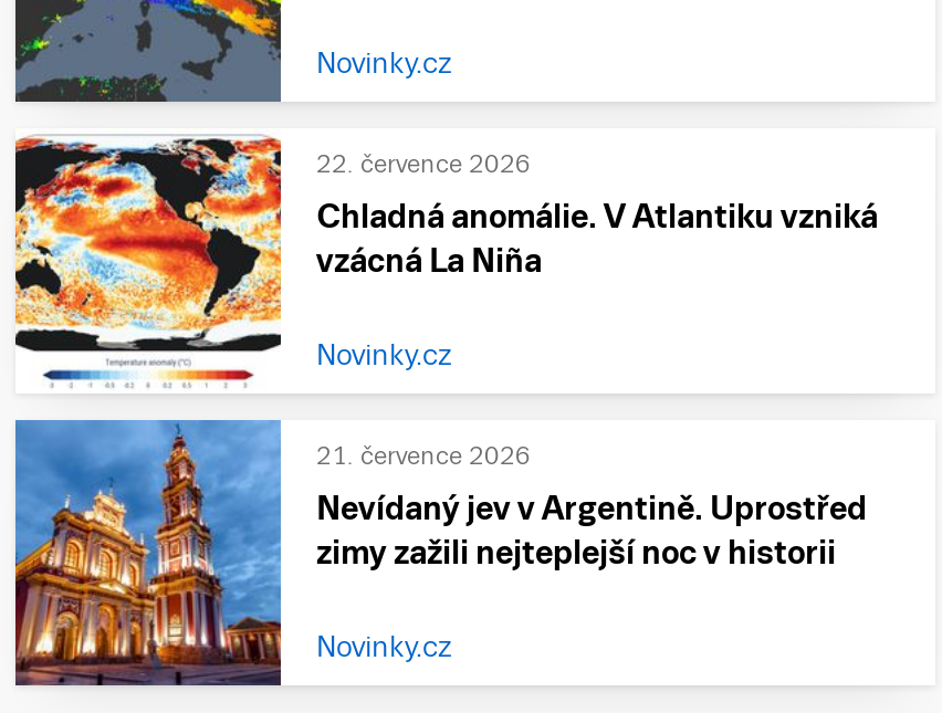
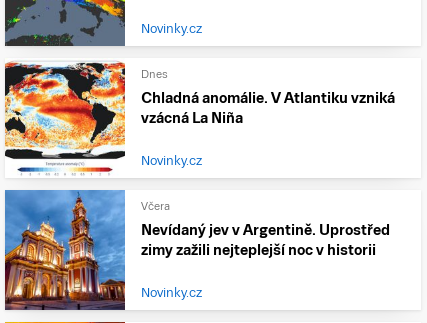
- 22. července 2026
+ Dnes

- 21. července 2026
+ Včera
